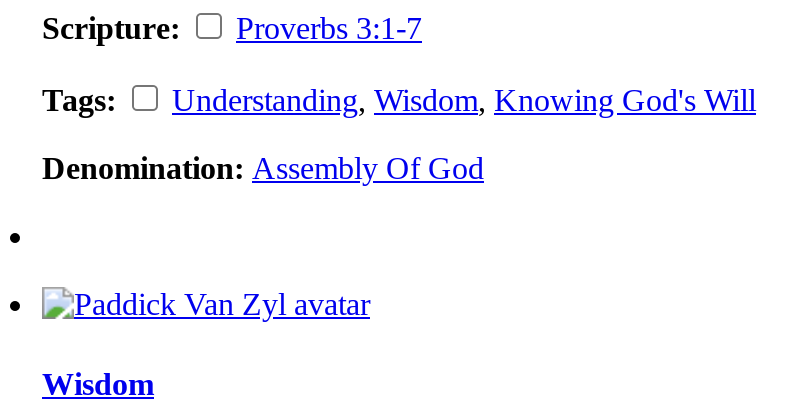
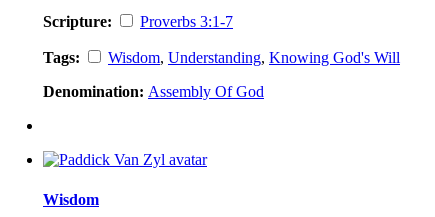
- Understanding, Wisdom, Knowing God's Will
+ Wisdom, Understanding, Knowing God's Will
